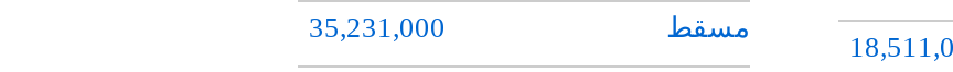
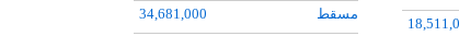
- 35,231,000
+ 34,681,000
